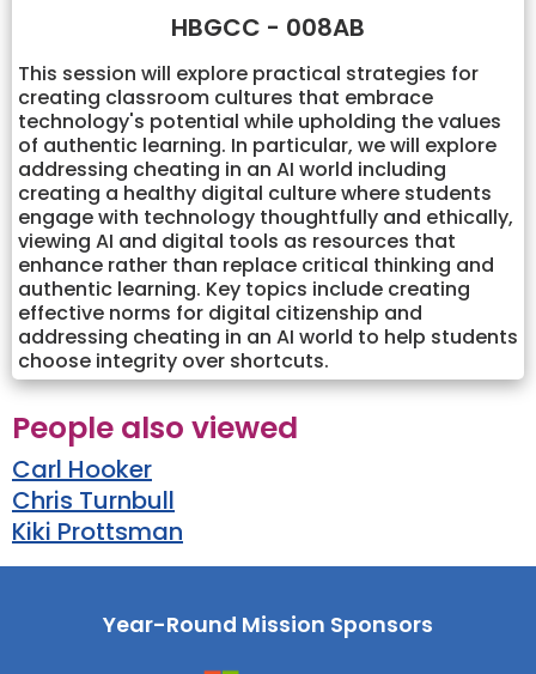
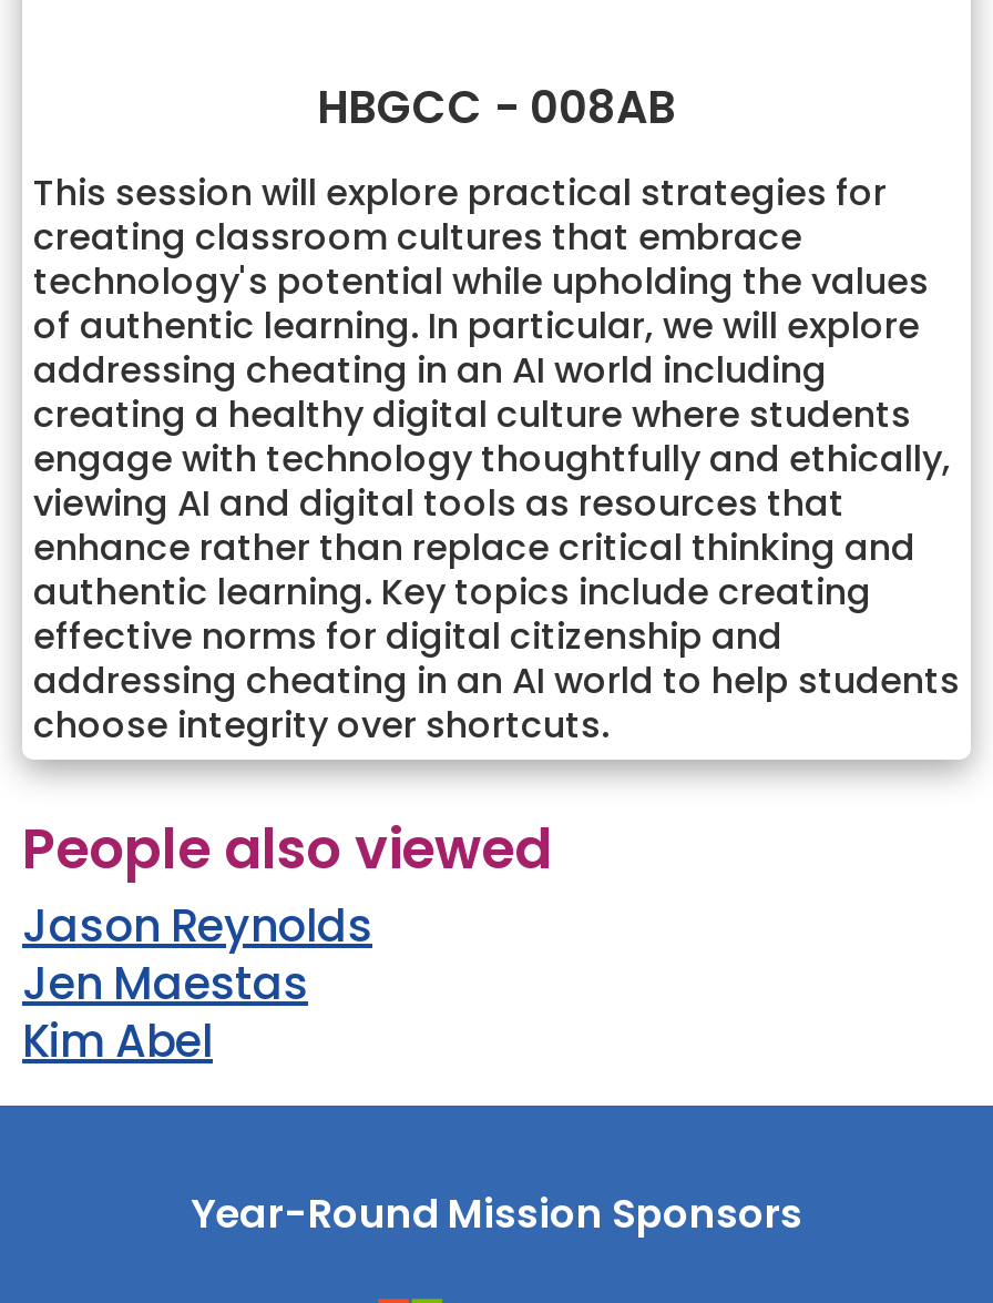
- Carl Hooker
- Chris Turnbull
- Kiki Prottsman
+ Jason Reynolds
+ Jen Maestas
+ Kim Abel
